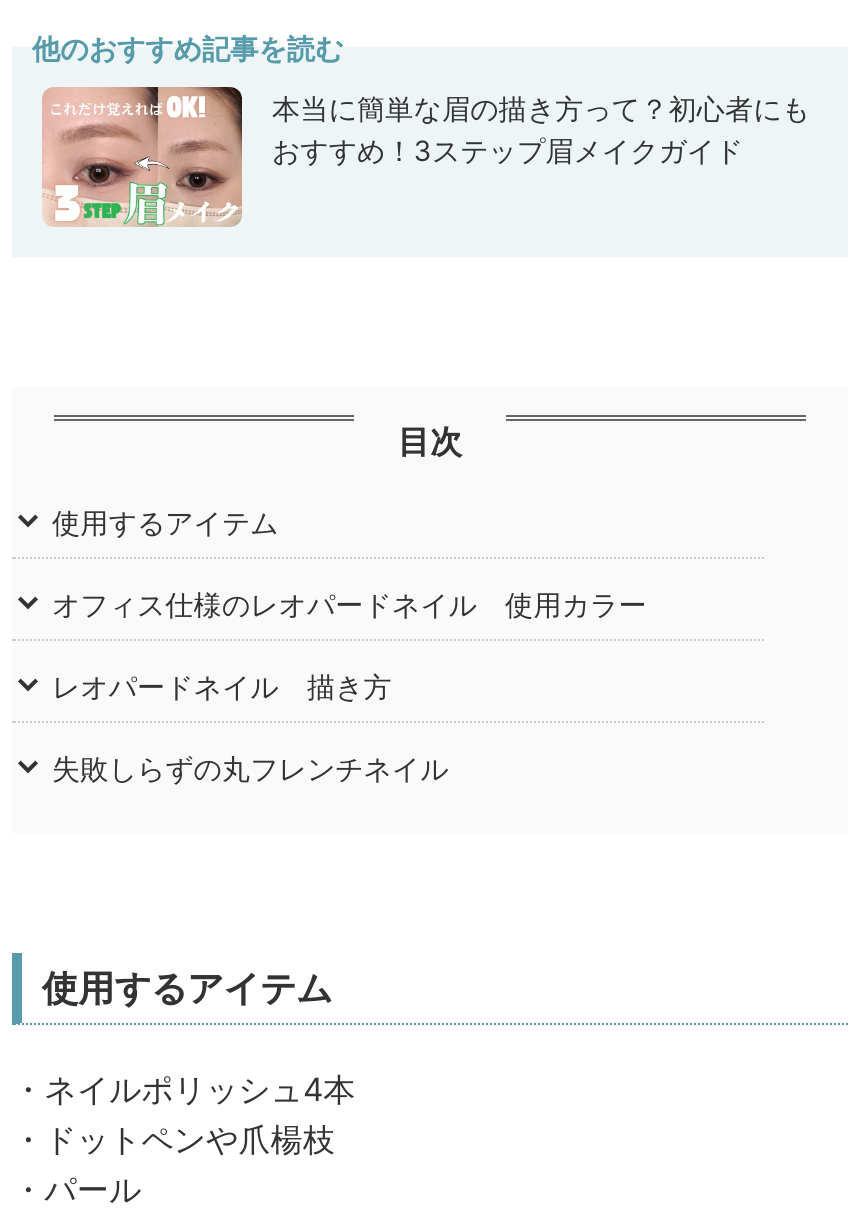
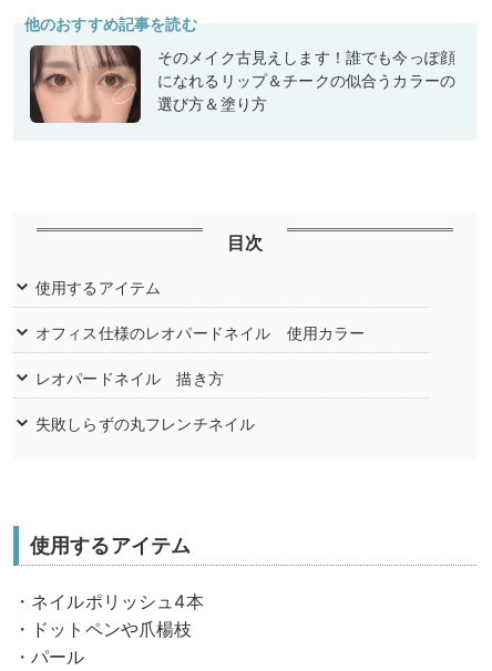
- [image]
- 本当に簡単な眉の描き方って？初心者にも
- おすすめ！3ステップ眉メイクガイド
+ [image]
+ そのメイク古見えします！誰でも今っぽ顔
+ になれるリップ＆チークの似合うカラーの
+ 選び方＆塗り方
